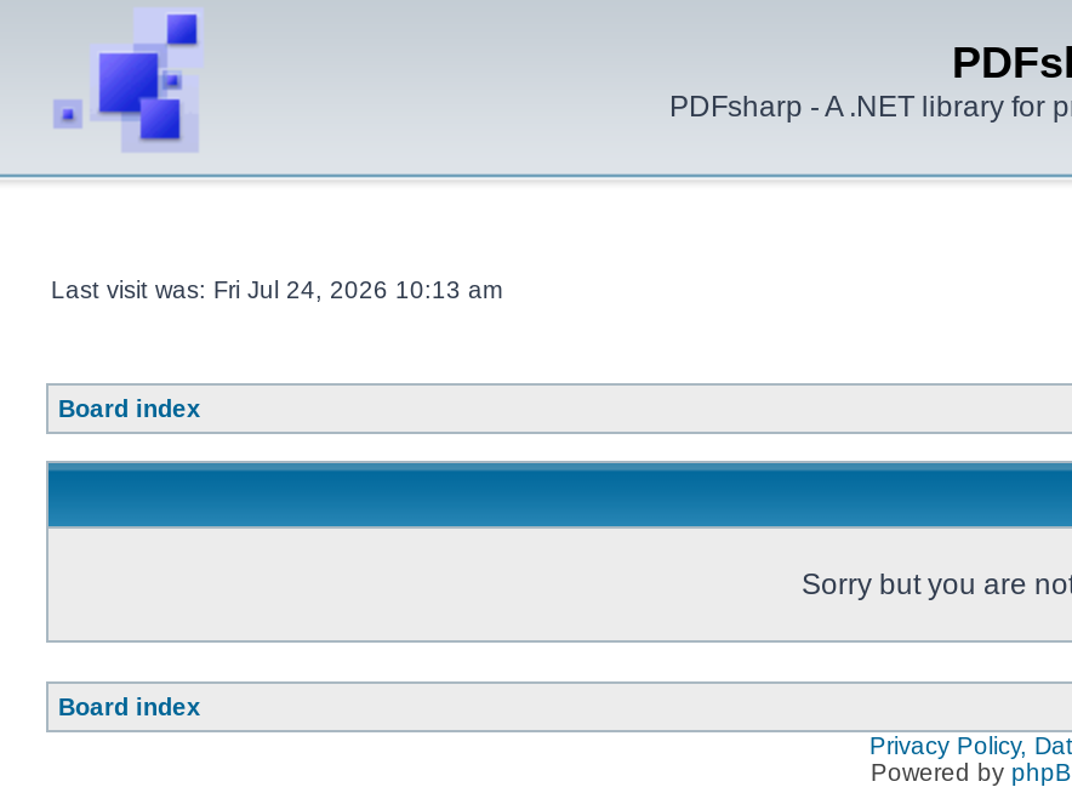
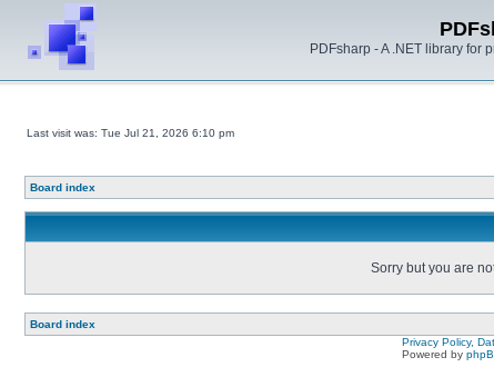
- Last visit was: Fri Jul 24, 2026 10:13 am
+ Last visit was: Tue Jul 21, 2026 6:10 pm
